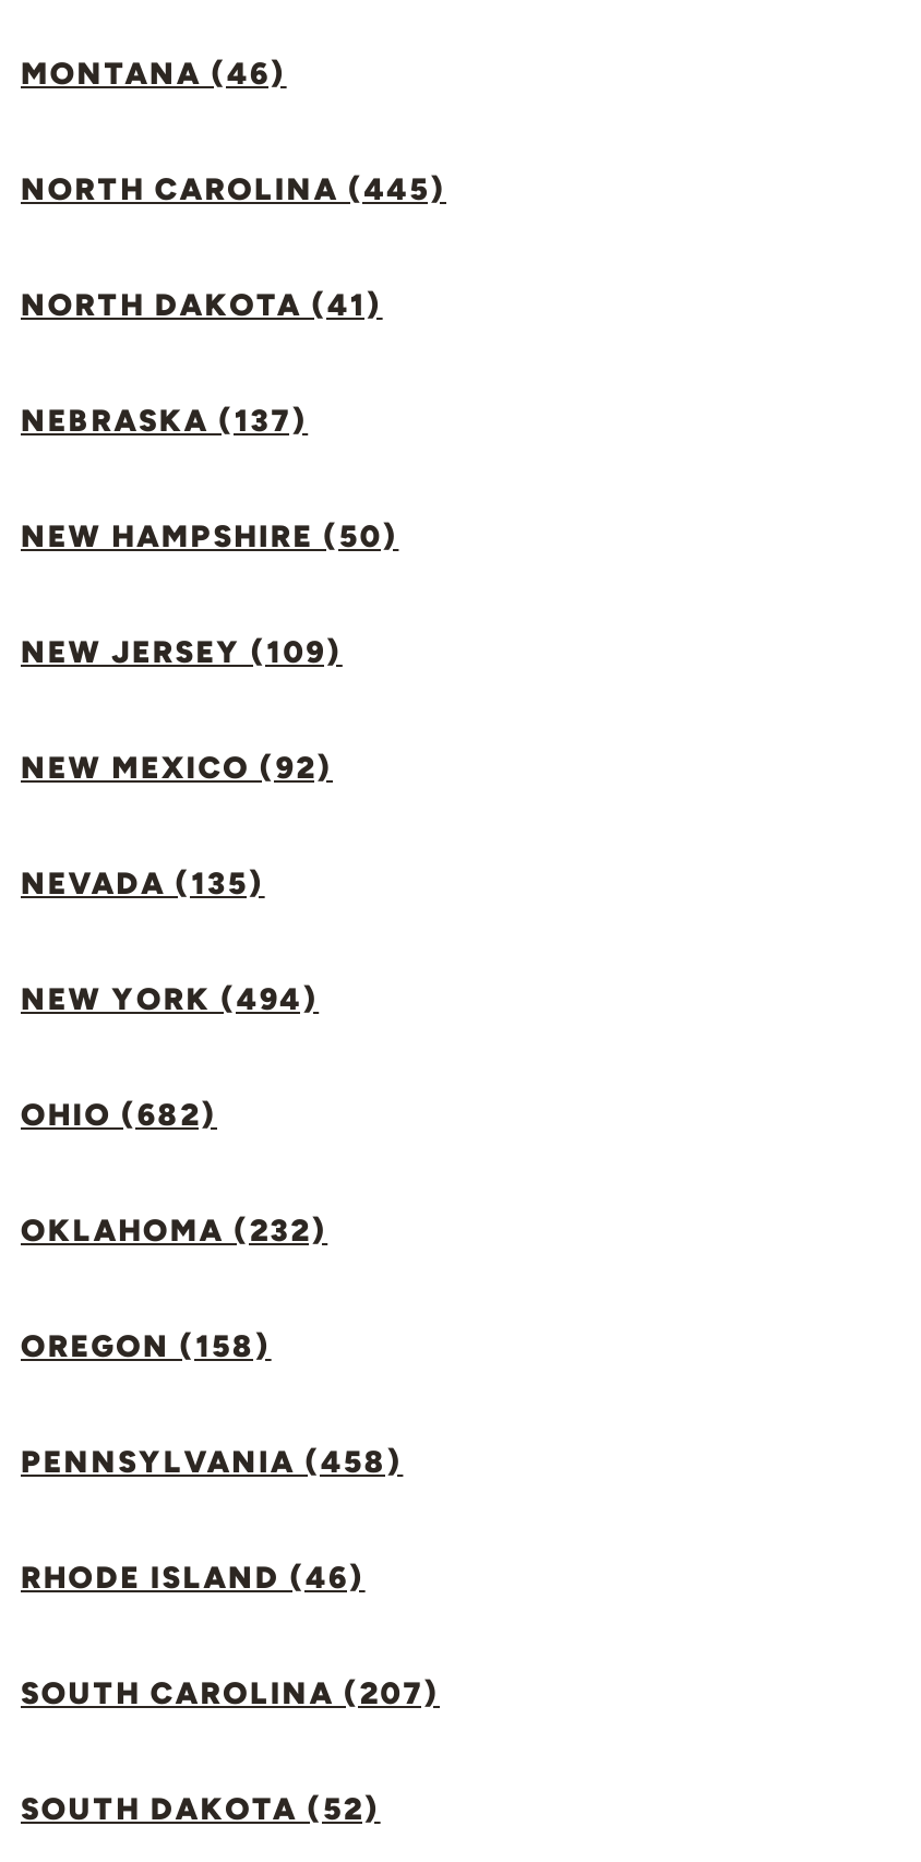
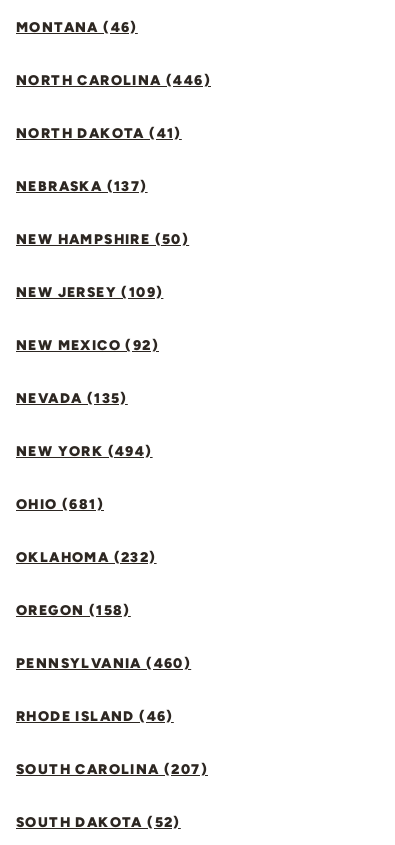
- NORTH CAROLINA (445)
+ NORTH CAROLINA (446)

- OHIO (682)
+ OHIO (681)

- PENNSYLVANIA (458)
+ PENNSYLVANIA (460)
